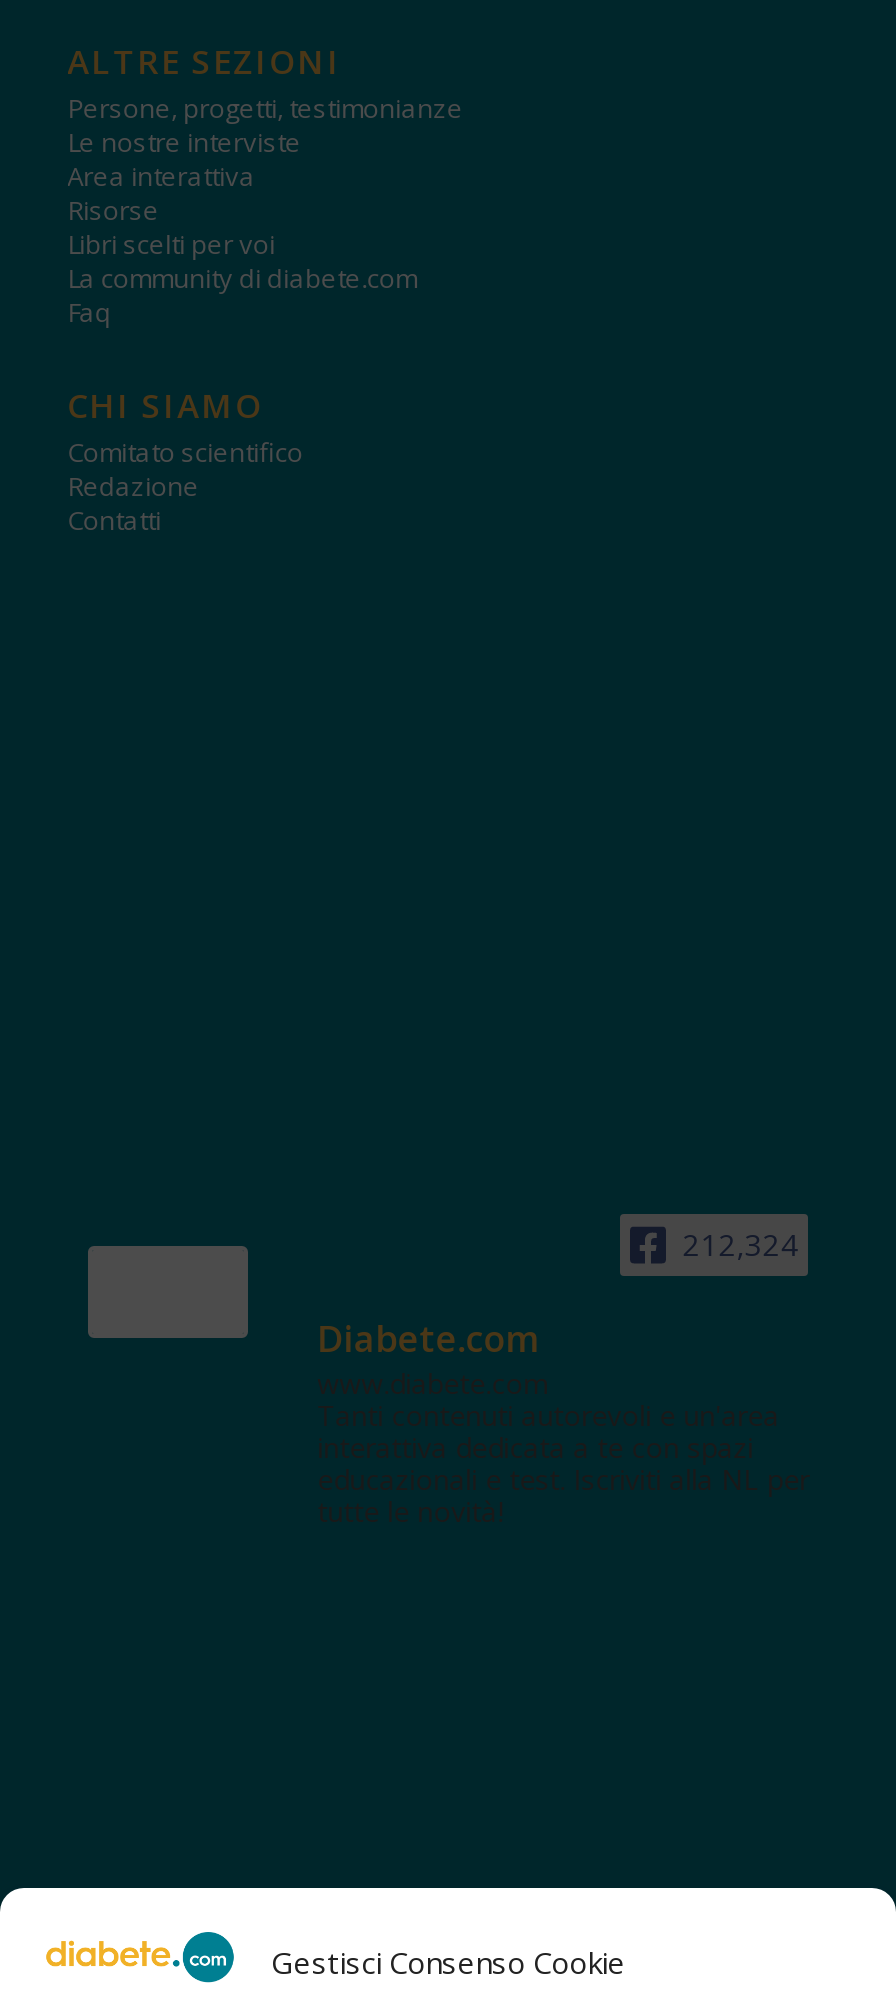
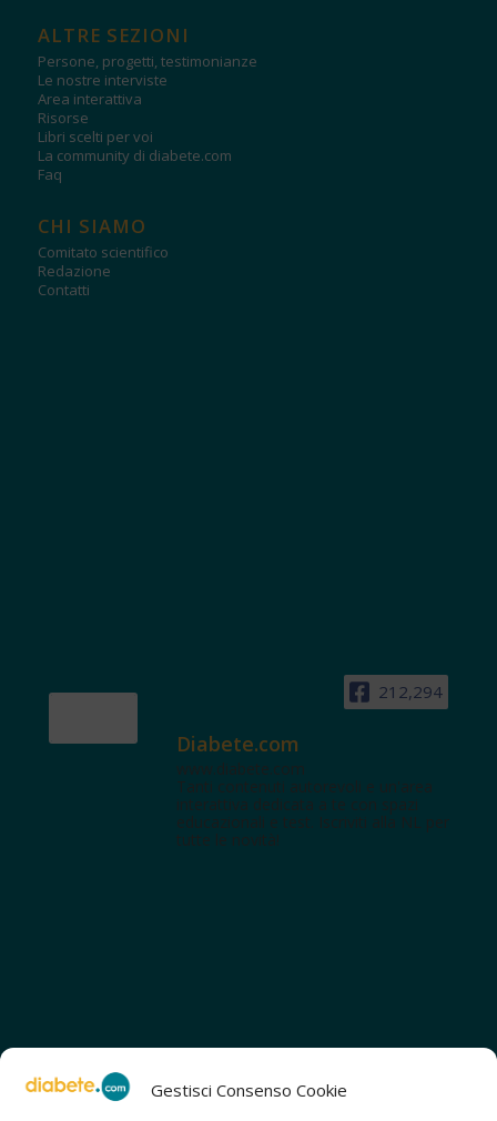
- 212,324
+ 212,294
